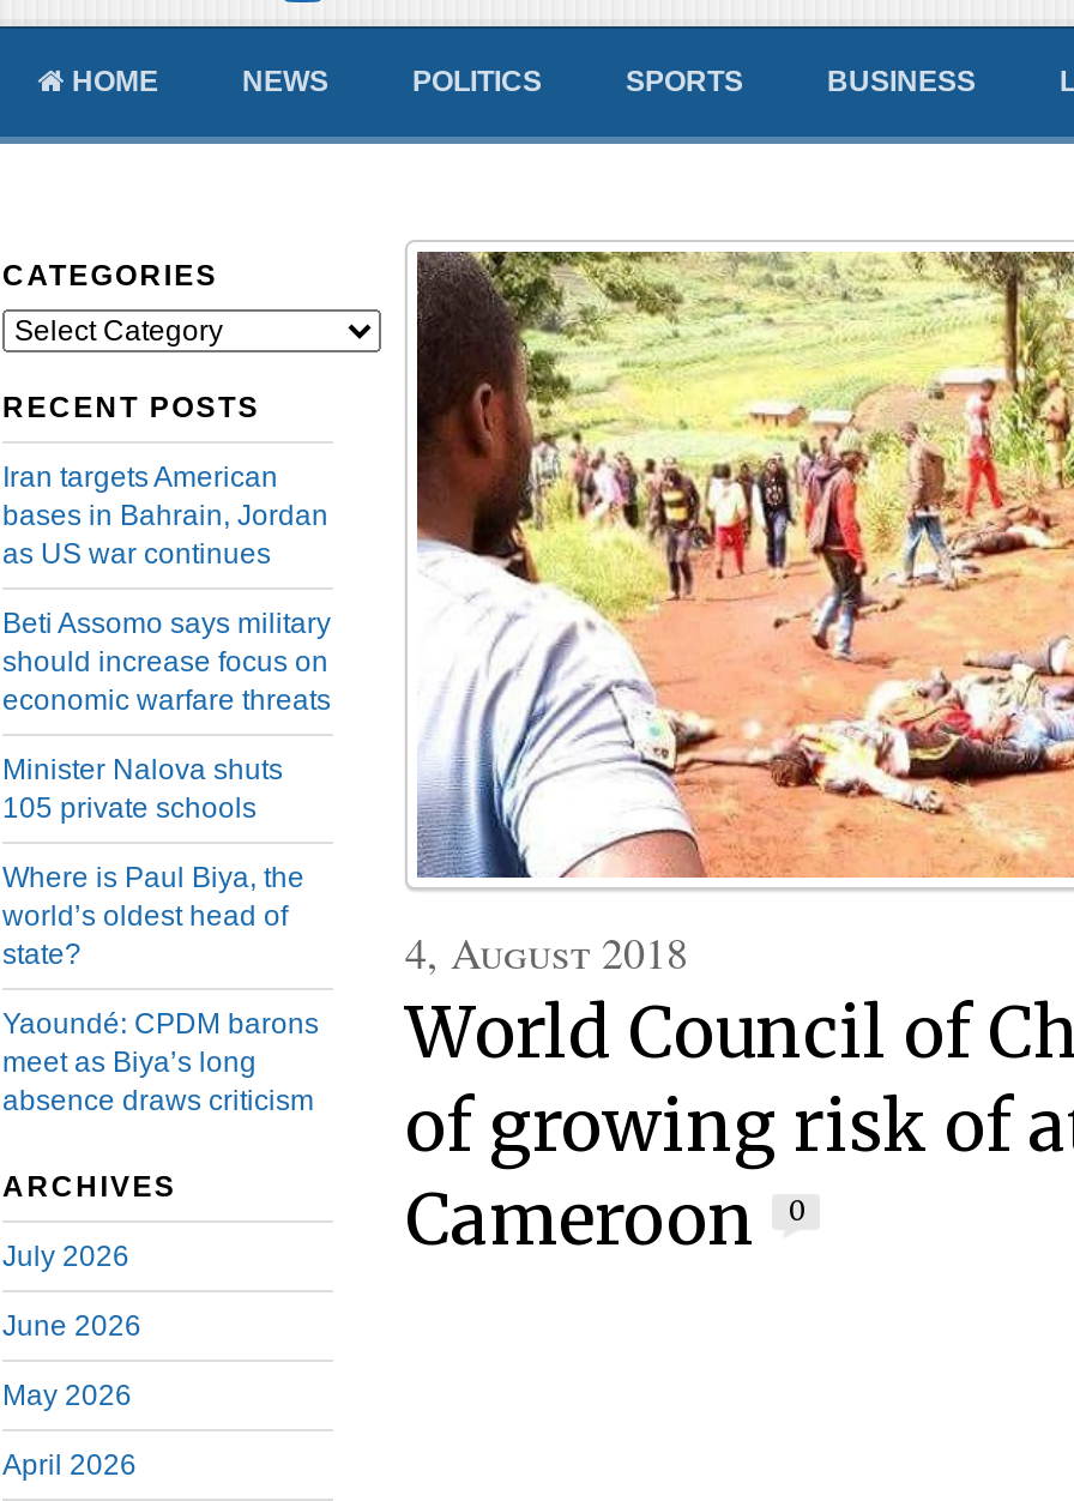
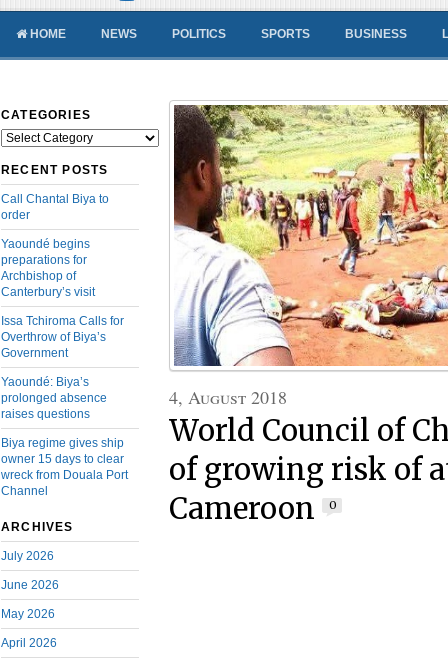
- Iran targets American
- bases in Bahrain, Jordan
- as US war continues
+ Call Chantal Biya to
+ order

- Beti Assomo says military
- should increase focus on
- economic warfare threats
+ Yaoundé begins
+ preparations for
+ Archbishop of
+ Canterbury’s visit

- Minister Nalova shuts
- 105 private schools
+ Issa Tchiroma Calls for
+ Overthrow of Biya’s
+ Government

- Where is Paul Biya, the
- world’s oldest head of
- state?
+ Yaoundé: Biya’s
+ prolonged absence
+ raises questions

- Yaoundé: CPDM barons
- meet as Biya’s long
- absence draws criticism
+ Biya regime gives ship
+ owner 15 days to clear
+ wreck from Douala Port
+ Channel
